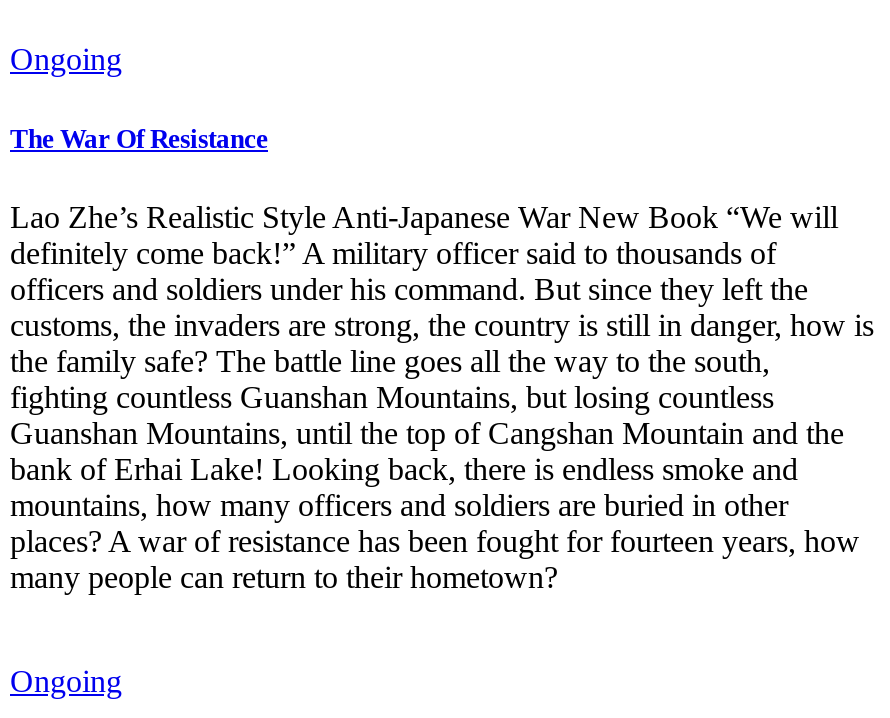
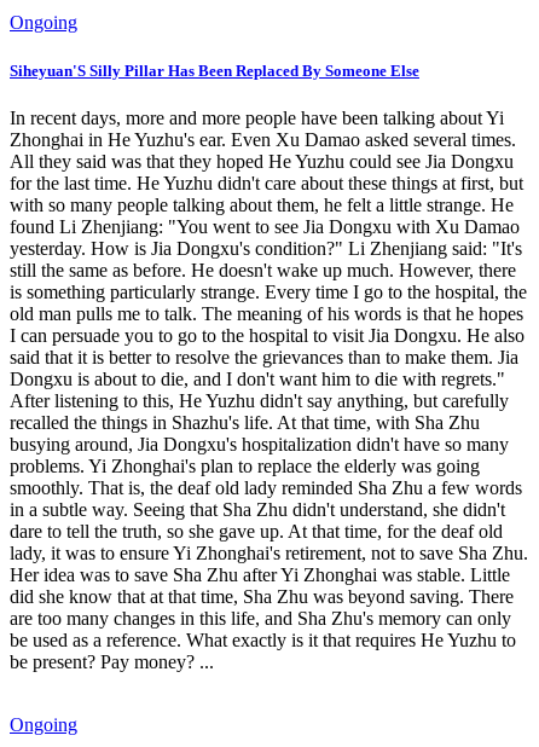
- The War Of Resistance
+ Siheyuan'S Silly Pillar Has Been Replaced By Someone Else

- Lao Zhe’s Realistic Style Anti-Japanese War New Book “We will
- definitely come back!” A military officer said to thousands of
- officers and soldiers under his command. But since they left the
- customs, the invaders are strong, the country is still in danger, how is
- the family safe? The battle line goes all the way to the south,
- fighting countless Guanshan Mountains, but losing countless
- Guanshan Mountains, until the top of Cangshan Mountain and the
- bank of Erhai Lake! Looking back, there is endless smoke and
- mountains, how many officers and soldiers are buried in other
- places? A war of resistance has been fought for fourteen years, how
- many people can return to their hometown?
+ In recent days, more and more people have been talking about Yi
+ Zhonghai in He Yuzhu's ear. Even Xu Damao asked several times.
+ All they said was that they hoped He Yuzhu could see Jia Dongxu
+ for the last time. He Yuzhu didn't care about these things at first, but
+ with so many people talking about them, he felt a little strange. He
+ found Li Zhenjiang: "You went to see Jia Dongxu with Xu Damao
+ yesterday. How is Jia Dongxu's condition?" Li Zhenjiang said: "It's
+ still the same as before. He doesn't wake up much. However, there
+ is something particularly strange. Every time I go to the hospital, the
+ old man pulls me to talk. The meaning of his words is that he hopes
+ I can persuade you to go to the hospital to visit Jia Dongxu. He also
+ said that it is better to resolve the grievances than to make them. Jia
+ Dongxu is about to die, and I don't want him to die with regrets."
+ After listening to this, He Yuzhu didn't say anything, but carefully
+ recalled the things in Shazhu's life. At that time, with Sha Zhu
+ busying around, Jia Dongxu's hospitalization didn't have so many
+ problems. Yi Zhonghai's plan to replace the elderly was going
+ smoothly. That is, the deaf old lady reminded Sha Zhu a few words
+ in a subtle way. Seeing that Sha Zhu didn't understand, she didn't
+ dare to tell the truth, so she gave up. At that time, for the deaf old
+ lady, it was to ensure Yi Zhonghai's retirement, not to save Sha Zhu.
+ Her idea was to save Sha Zhu after Yi Zhonghai was stable. Little
+ did she know that at that time, Sha Zhu was beyond saving. There
+ are too many changes in this life, and Sha Zhu's memory can only
+ be used as a reference. What exactly is it that requires He Yuzhu to
+ be present? Pay money? ...
